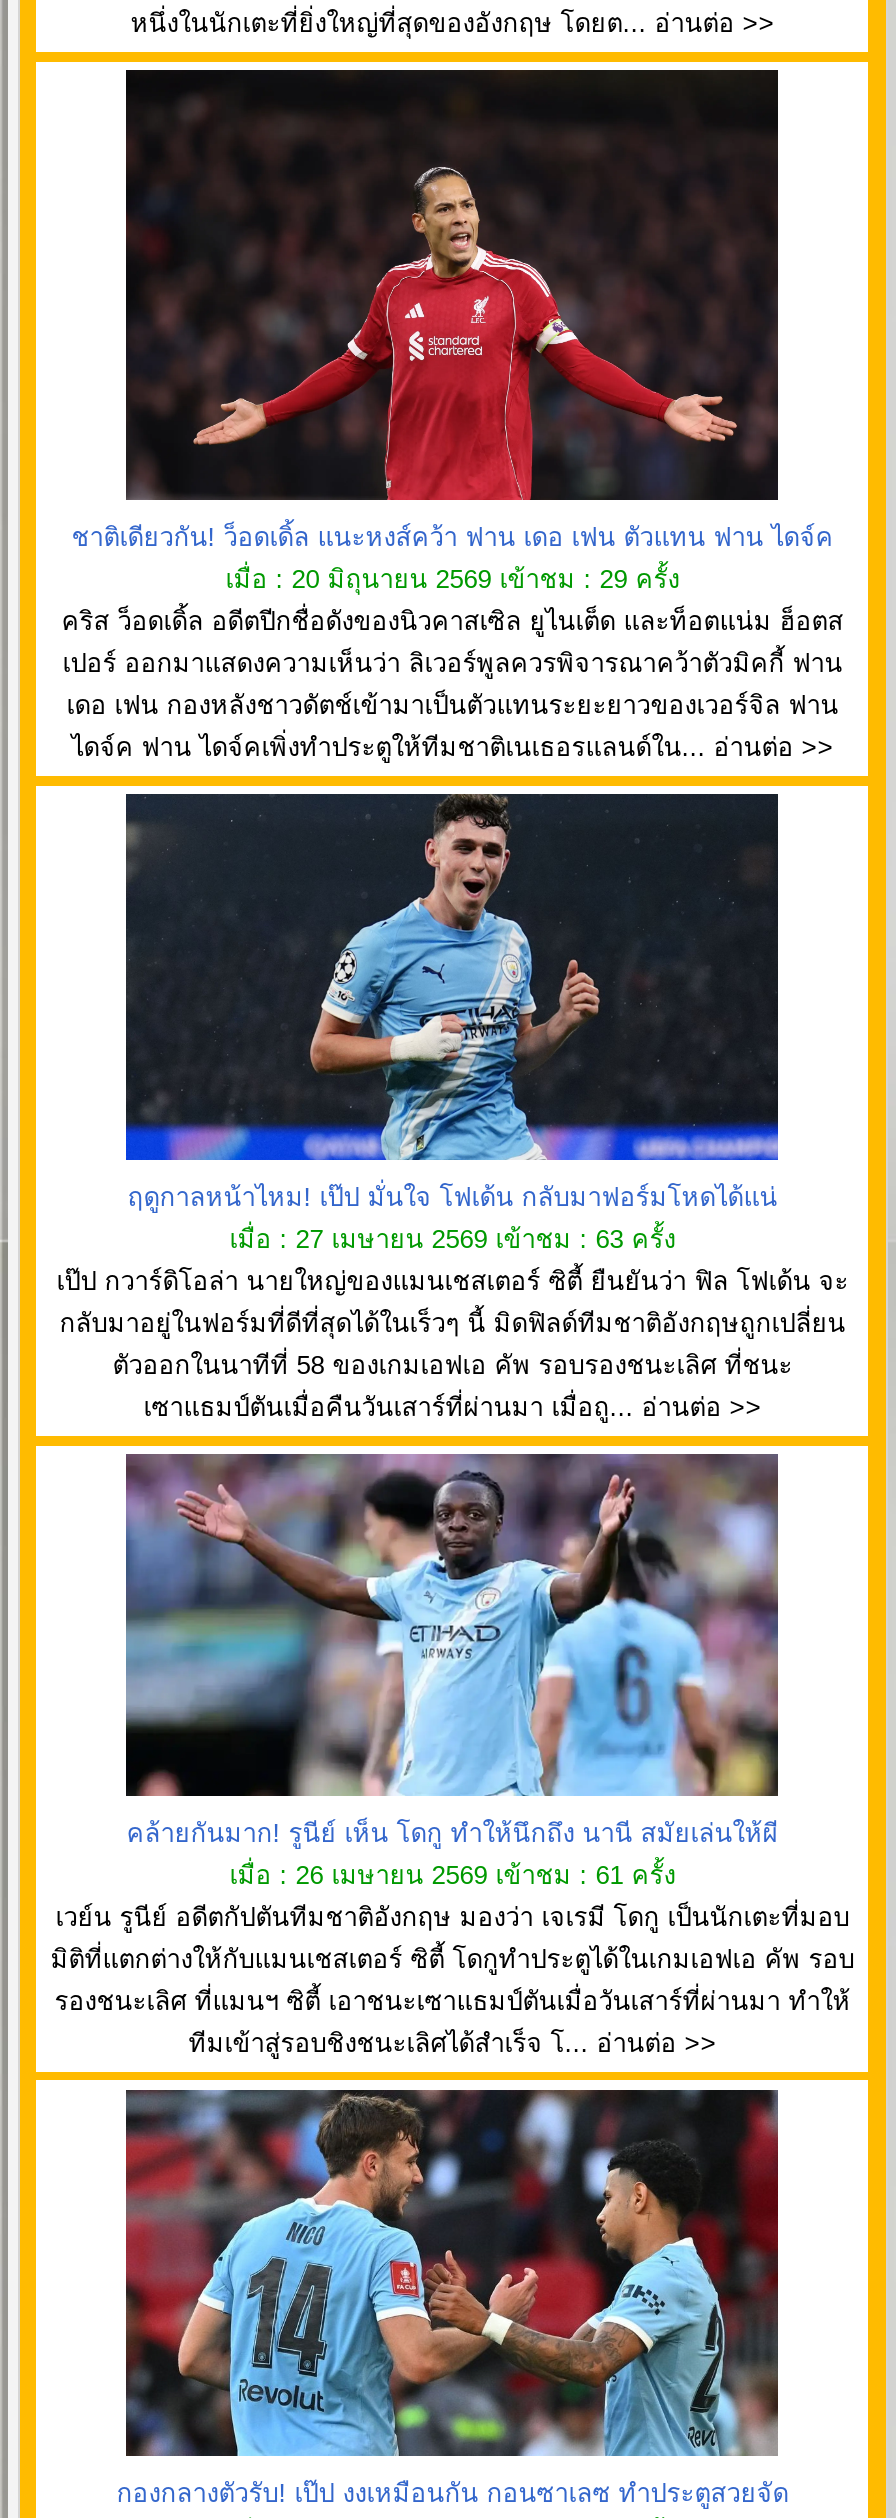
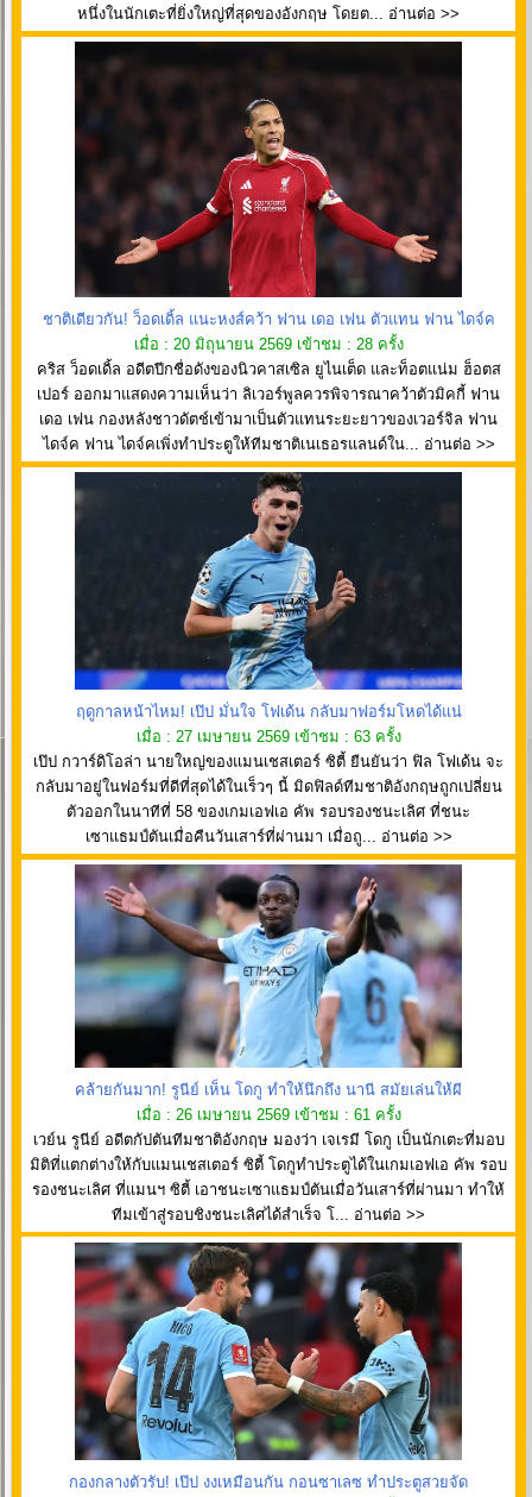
- เมื่อ : 20 มิถุนายน 2569 เข้าชม : 29 ครั้ง
+ เมื่อ : 20 มิถุนายน 2569 เข้าชม : 28 ครั้ง
